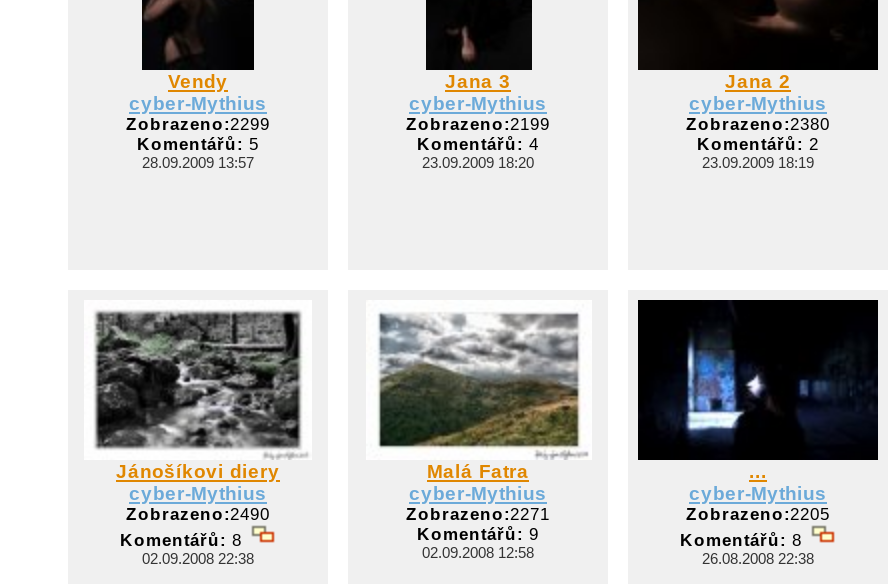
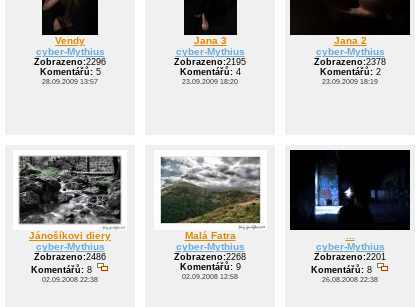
- Zobrazeno:2299
+ Zobrazeno:2296

- Zobrazeno:2199
+ Zobrazeno:2195

- Zobrazeno:2380
+ Zobrazeno:2378

- Zobrazeno:2490
+ Zobrazeno:2486

- Zobrazeno:2271
+ Zobrazeno:2268

- Zobrazeno:2205
+ Zobrazeno:2201
